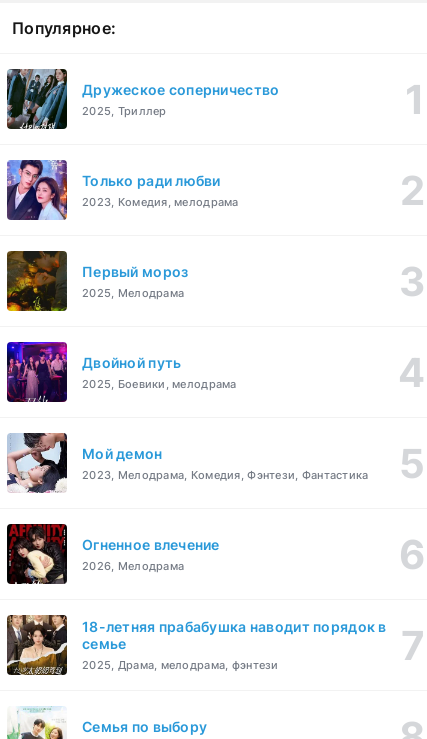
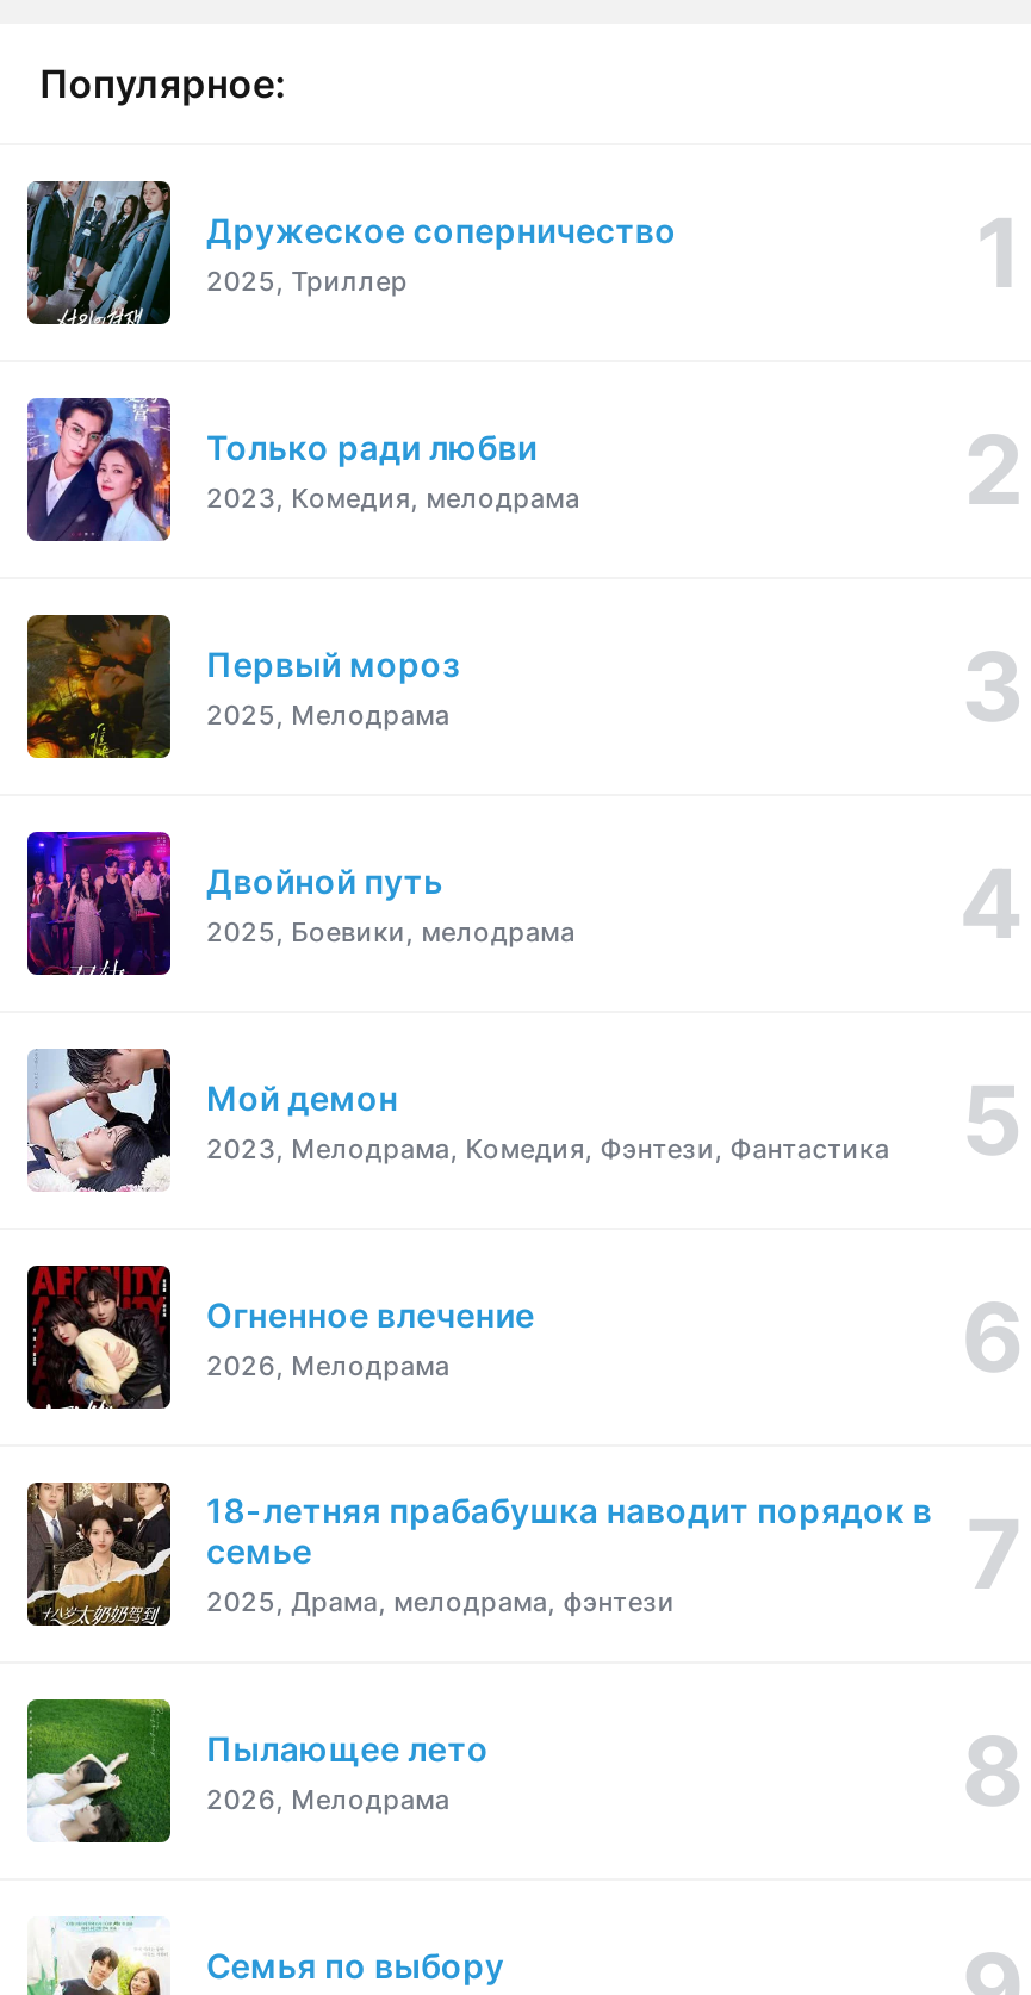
+ [image]
+ Пылающее лето
+ 2026, Мелодрама
